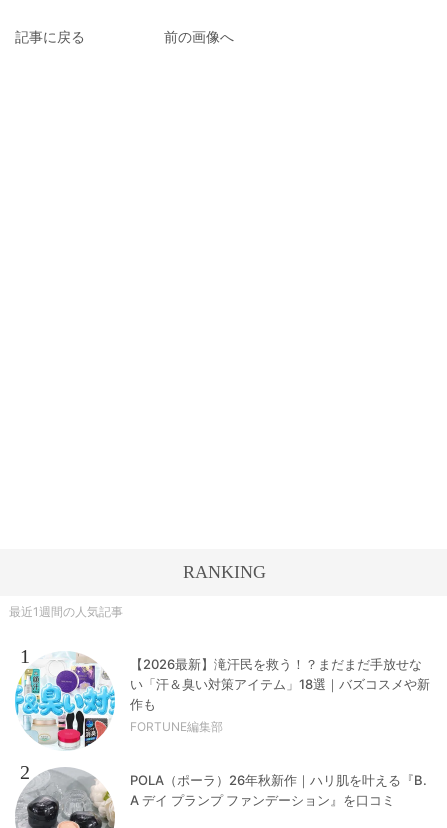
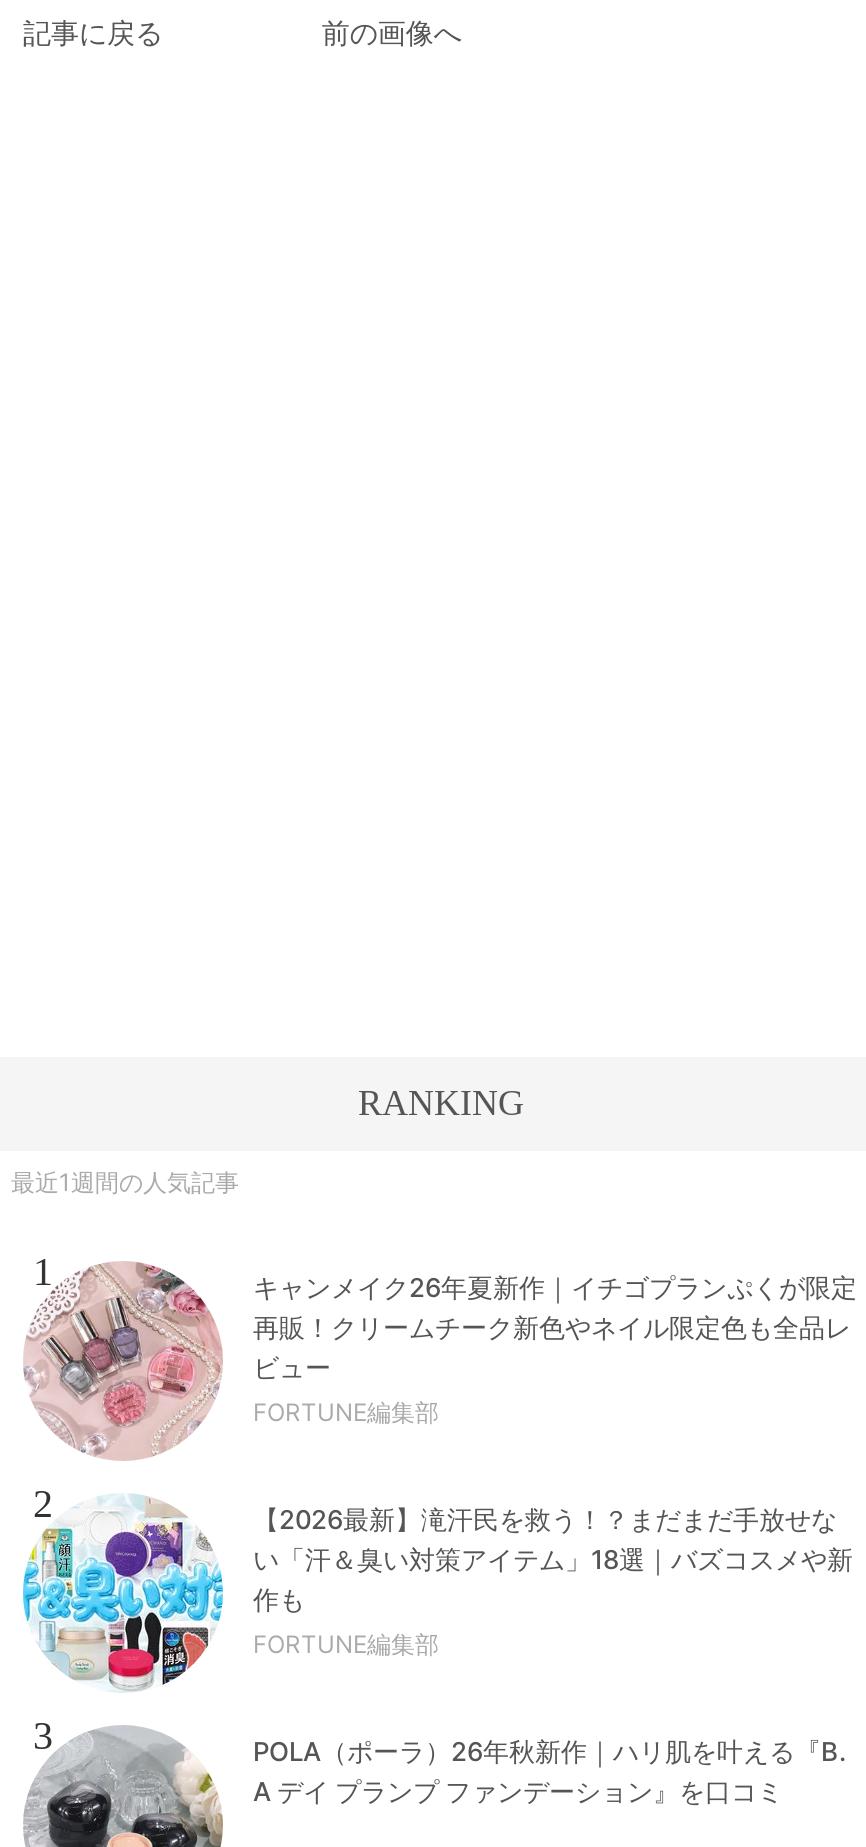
+ [image]
+ キャンメイク26年夏新作｜イチゴプランぷくが限定
+ 再販！クリームチーク新色やネイル限定色も全品レ
+ ビュー
+ FORTUNE編集部
+ 2

- 2
+ 3
